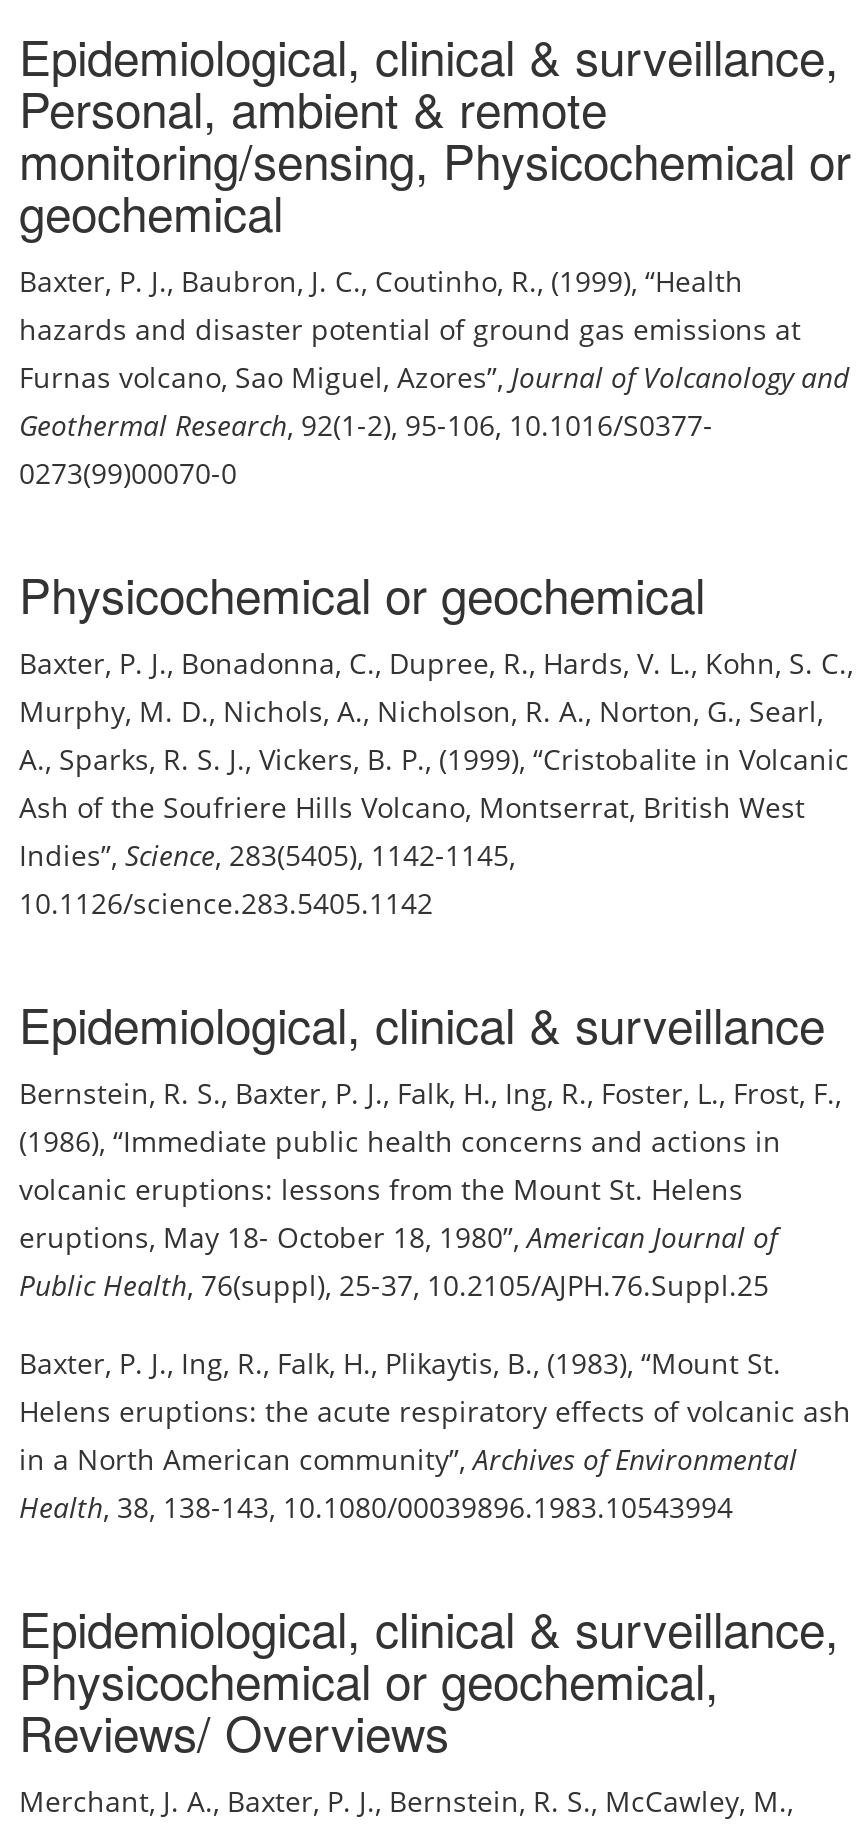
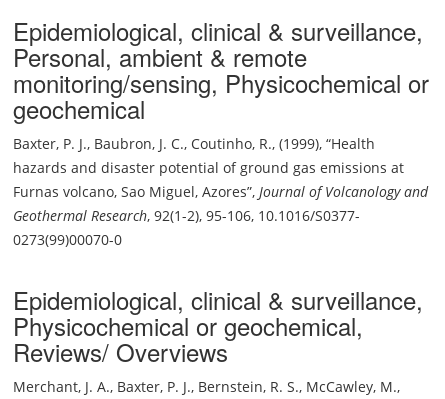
- Physicochemical or geochemical
- Baxter, P. J., Bonadonna, C., Dupree, R., Hards, V. L., Kohn, S. C.,
- Murphy, M. D., Nichols, A., Nicholson, R. A., Norton, G., Searl,
- A., Sparks, R. S. J., Vickers, B. P., (1999), Cristobalite in Volcanic
- Ash of the Soufriere Hills Volcano, Montserrat, British West
- Indies , Science, 283(5405), 1142-1145,
- 10.1126/science.283.5405.1142
- Epidemiological, clinical & surveillance
- Bernstein, R. S., Baxter, P. J., Falk, H., Ing, R., Foster, L., Frost, F.,
- (1986), Immediate public health concerns and actions in
- volcanic eruptions: lessons from the Mount St. Helens
- eruptions, May 18- October 18, 1980 , American Journal of
- Public Health, 76(suppl), 25-37, 10.2105/AJPH.76.Suppl.25
- Baxter, P. J., Ing, R., Falk, H., Plikaytis, B., (1983), Mount St.
- Helens eruptions: the acute respiratory effects of volcanic ash
- in a North American community , Archives of Environmental
- Health, 38, 138-143, 10.1080/00039896.1983.10543994
